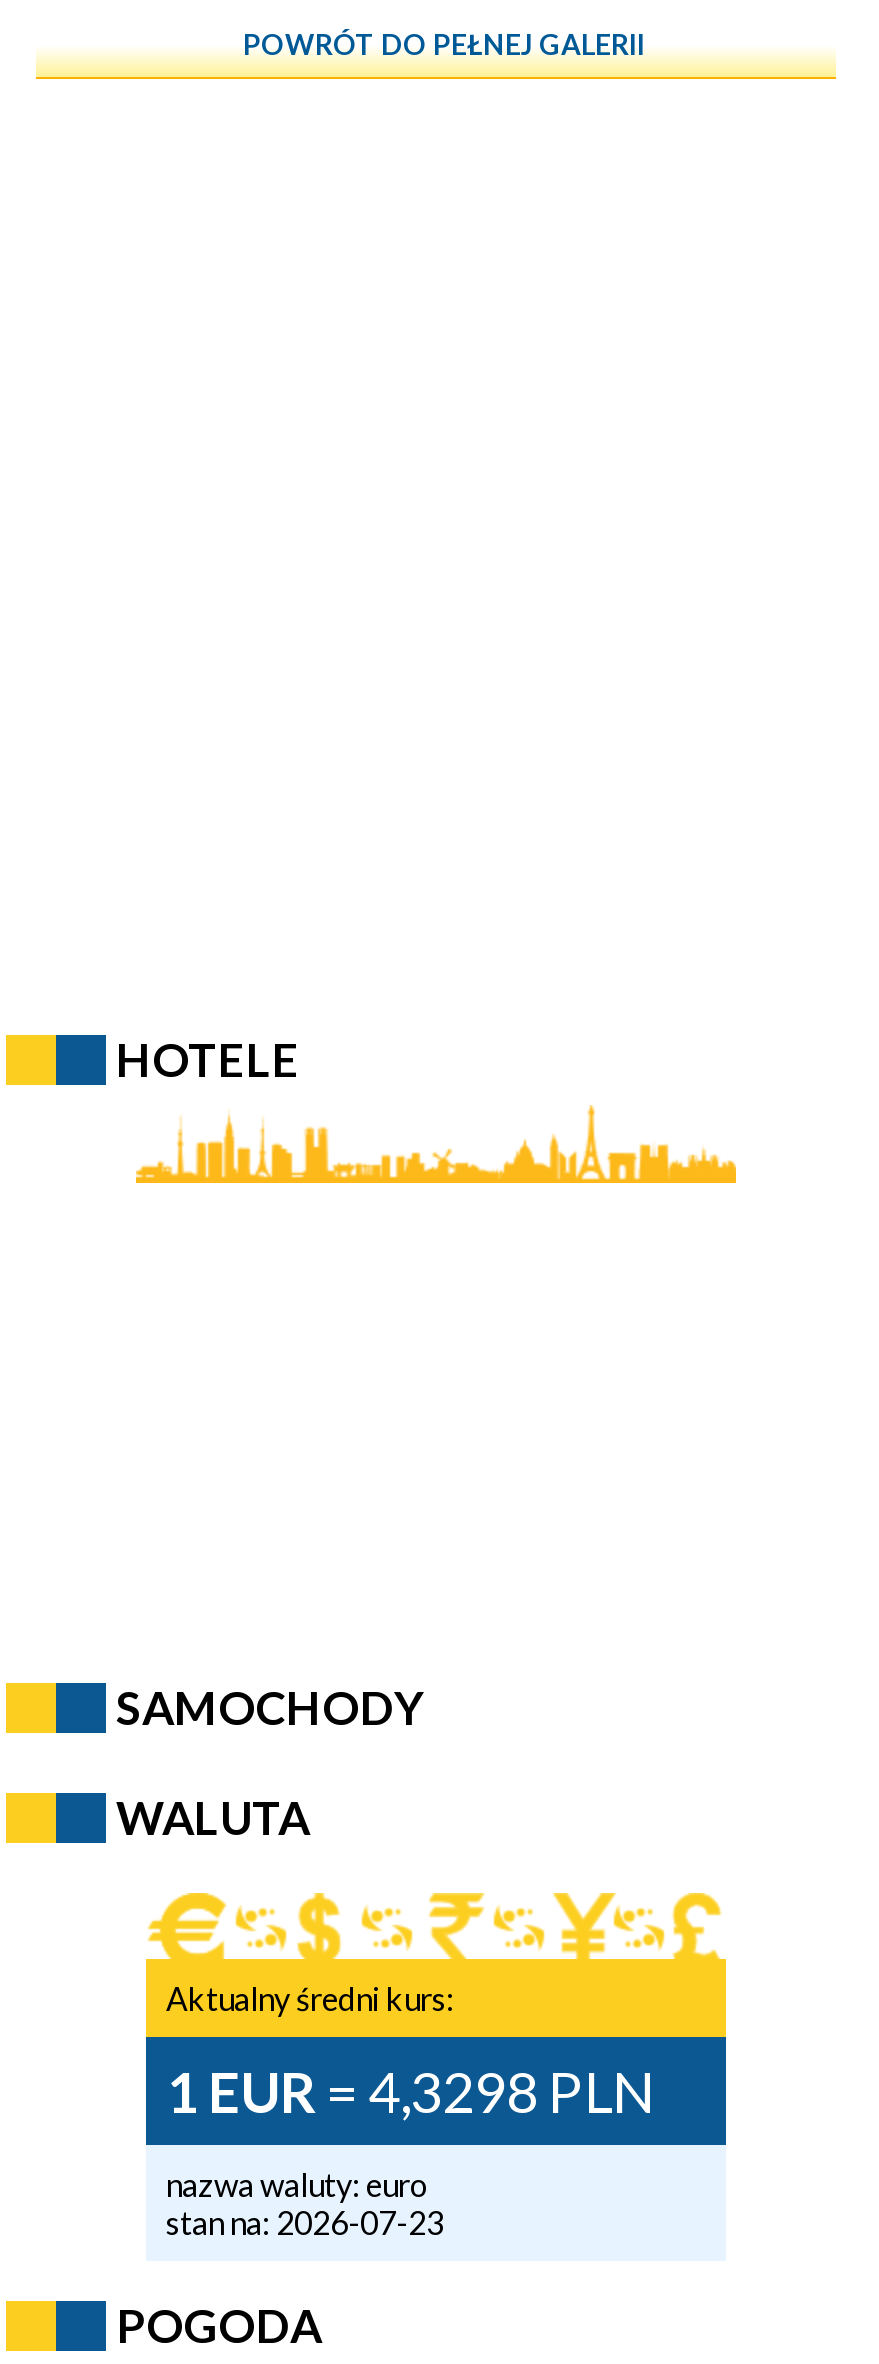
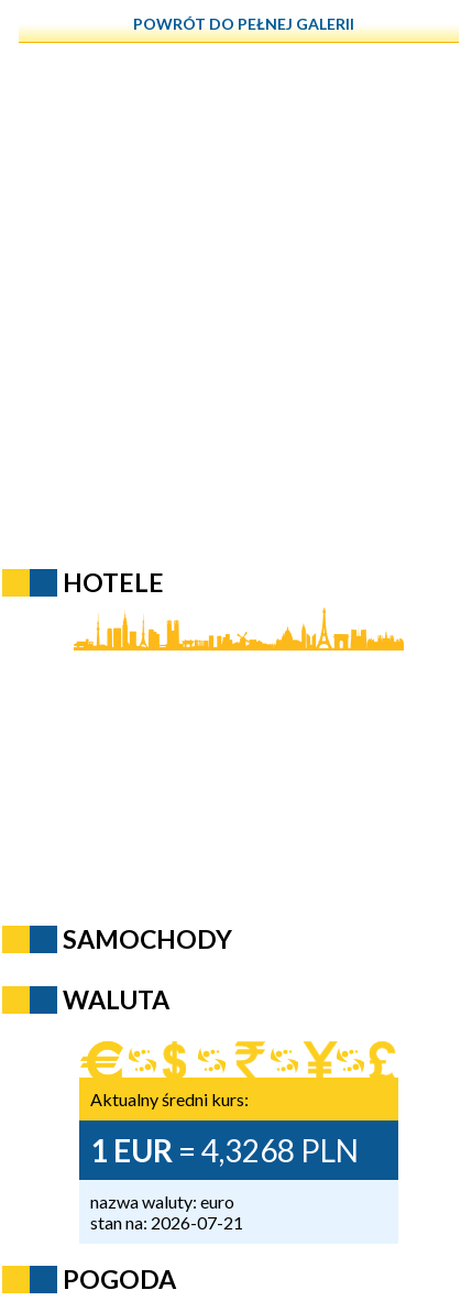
- 1 EUR = 4,3298 PLN
+ 1 EUR = 4,3268 PLN

- stan na: 2026-07-23
+ stan na: 2026-07-21
